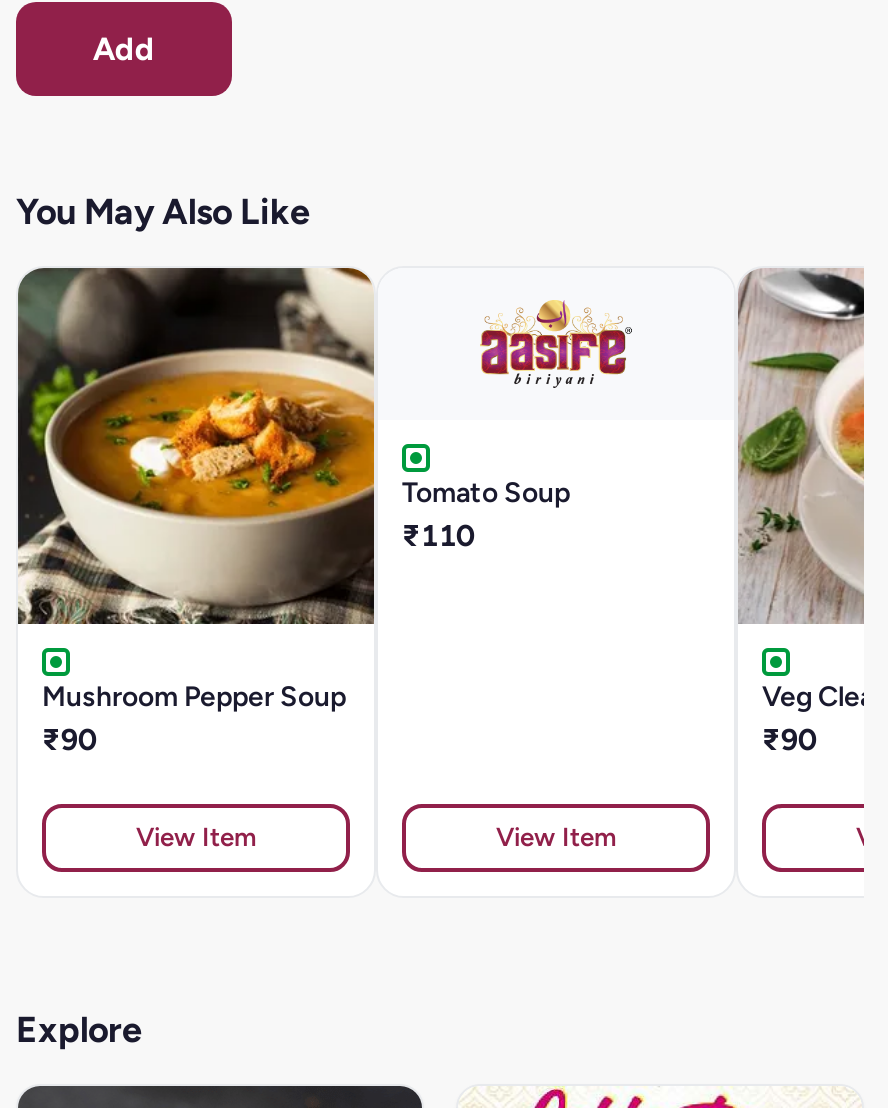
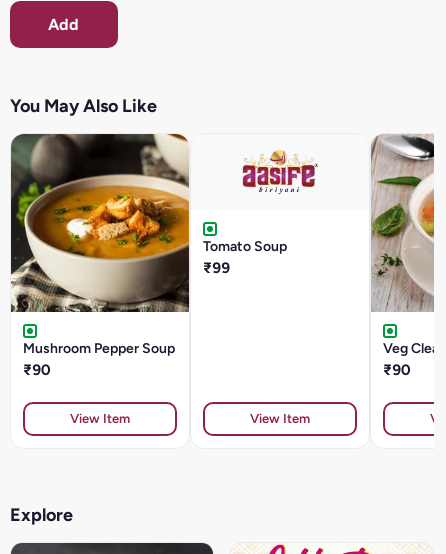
- ₹110
+ ₹99
